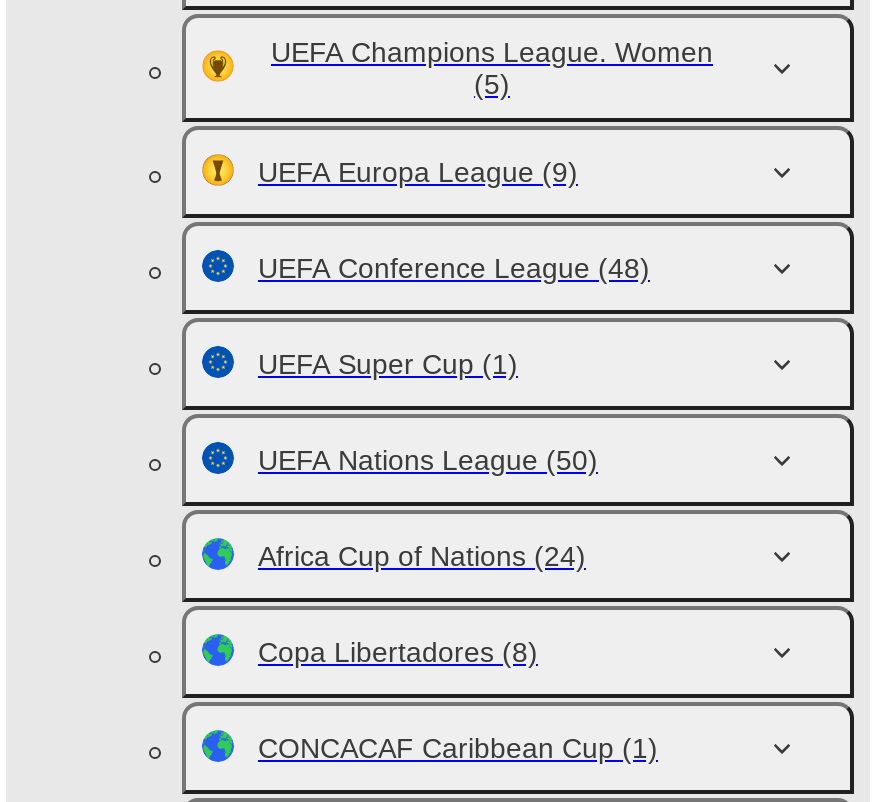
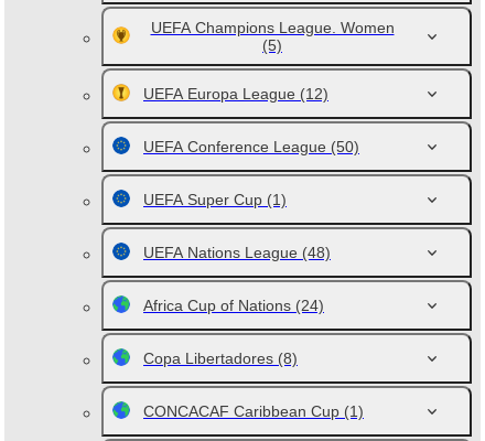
- UEFA Europa League (9)
+ UEFA Europa League (12)

- UEFA Conference League (48)
+ UEFA Conference League (50)

- UEFA Nations League (50)
+ UEFA Nations League (48)
